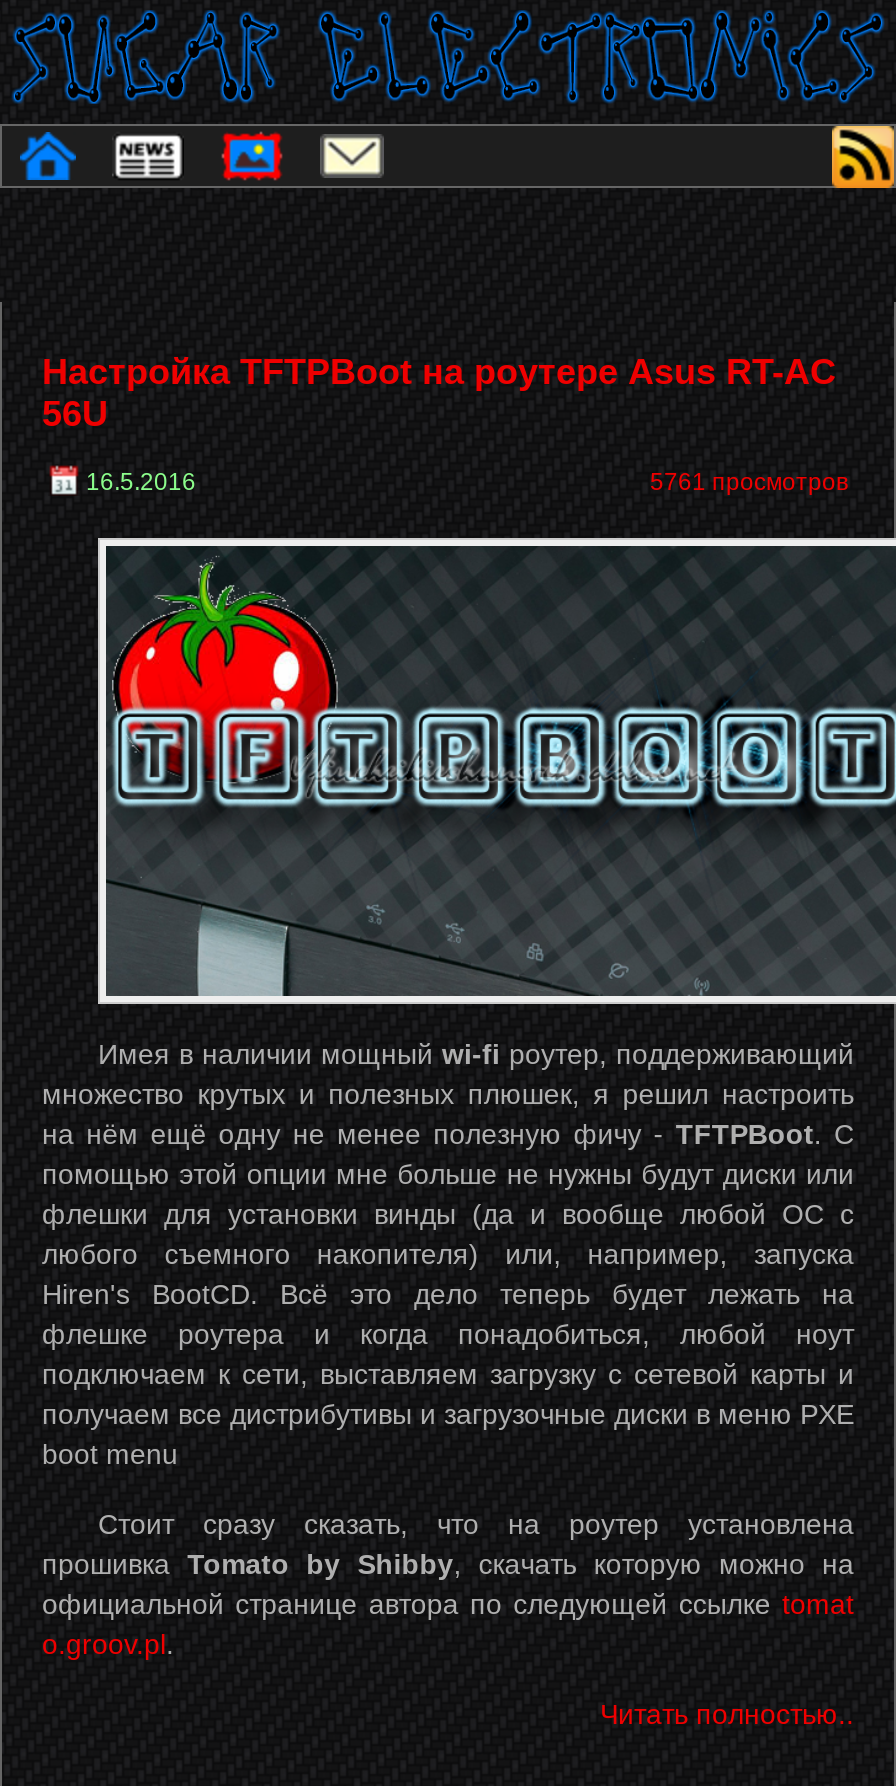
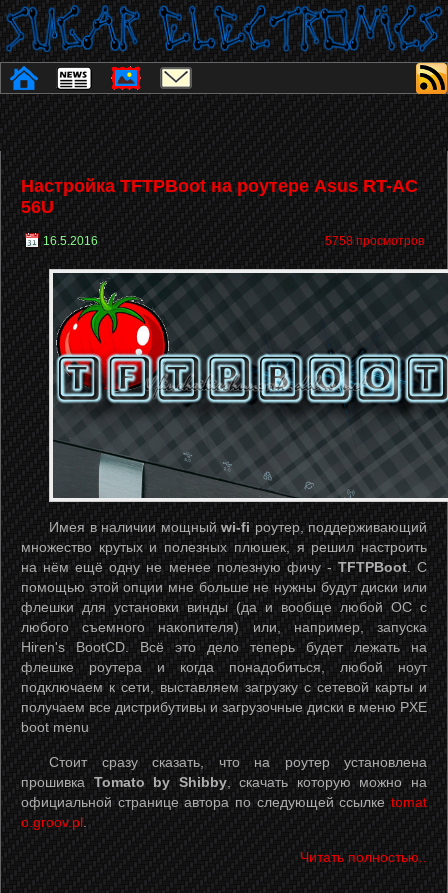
- 5761 просмотров
+ 5758 просмотров
